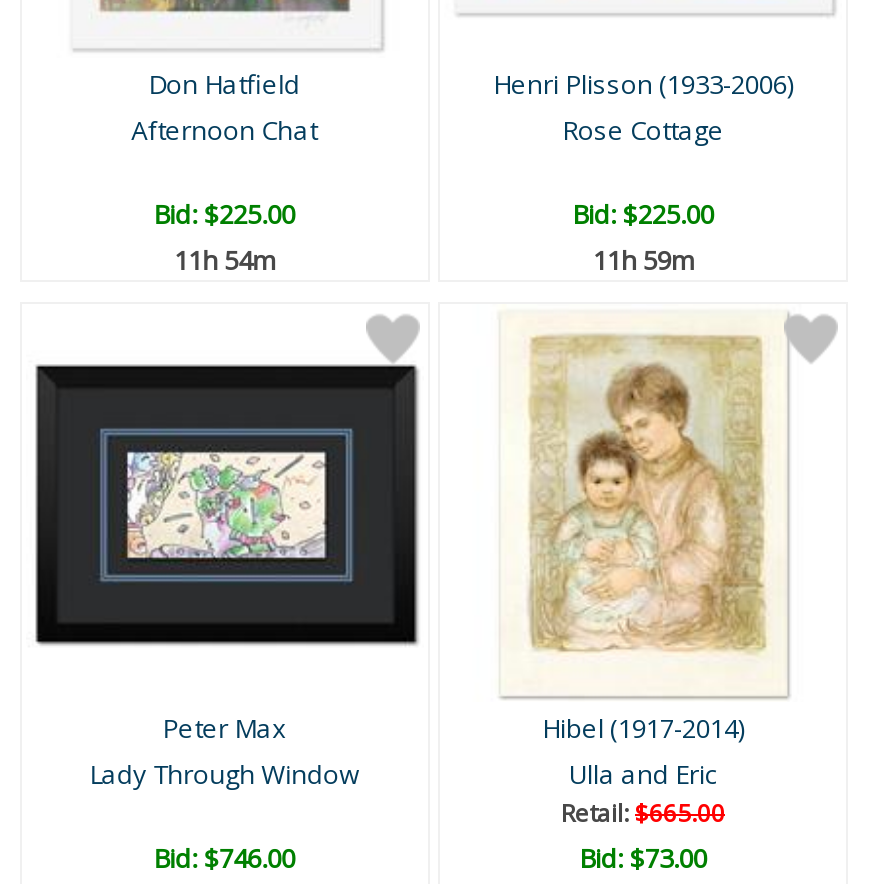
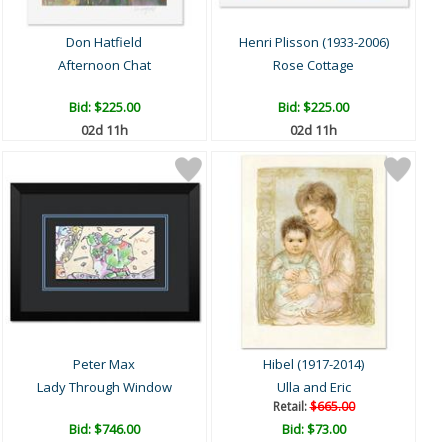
- 11h 54m
+ 02d 11h

- 11h 59m
+ 02d 11h
